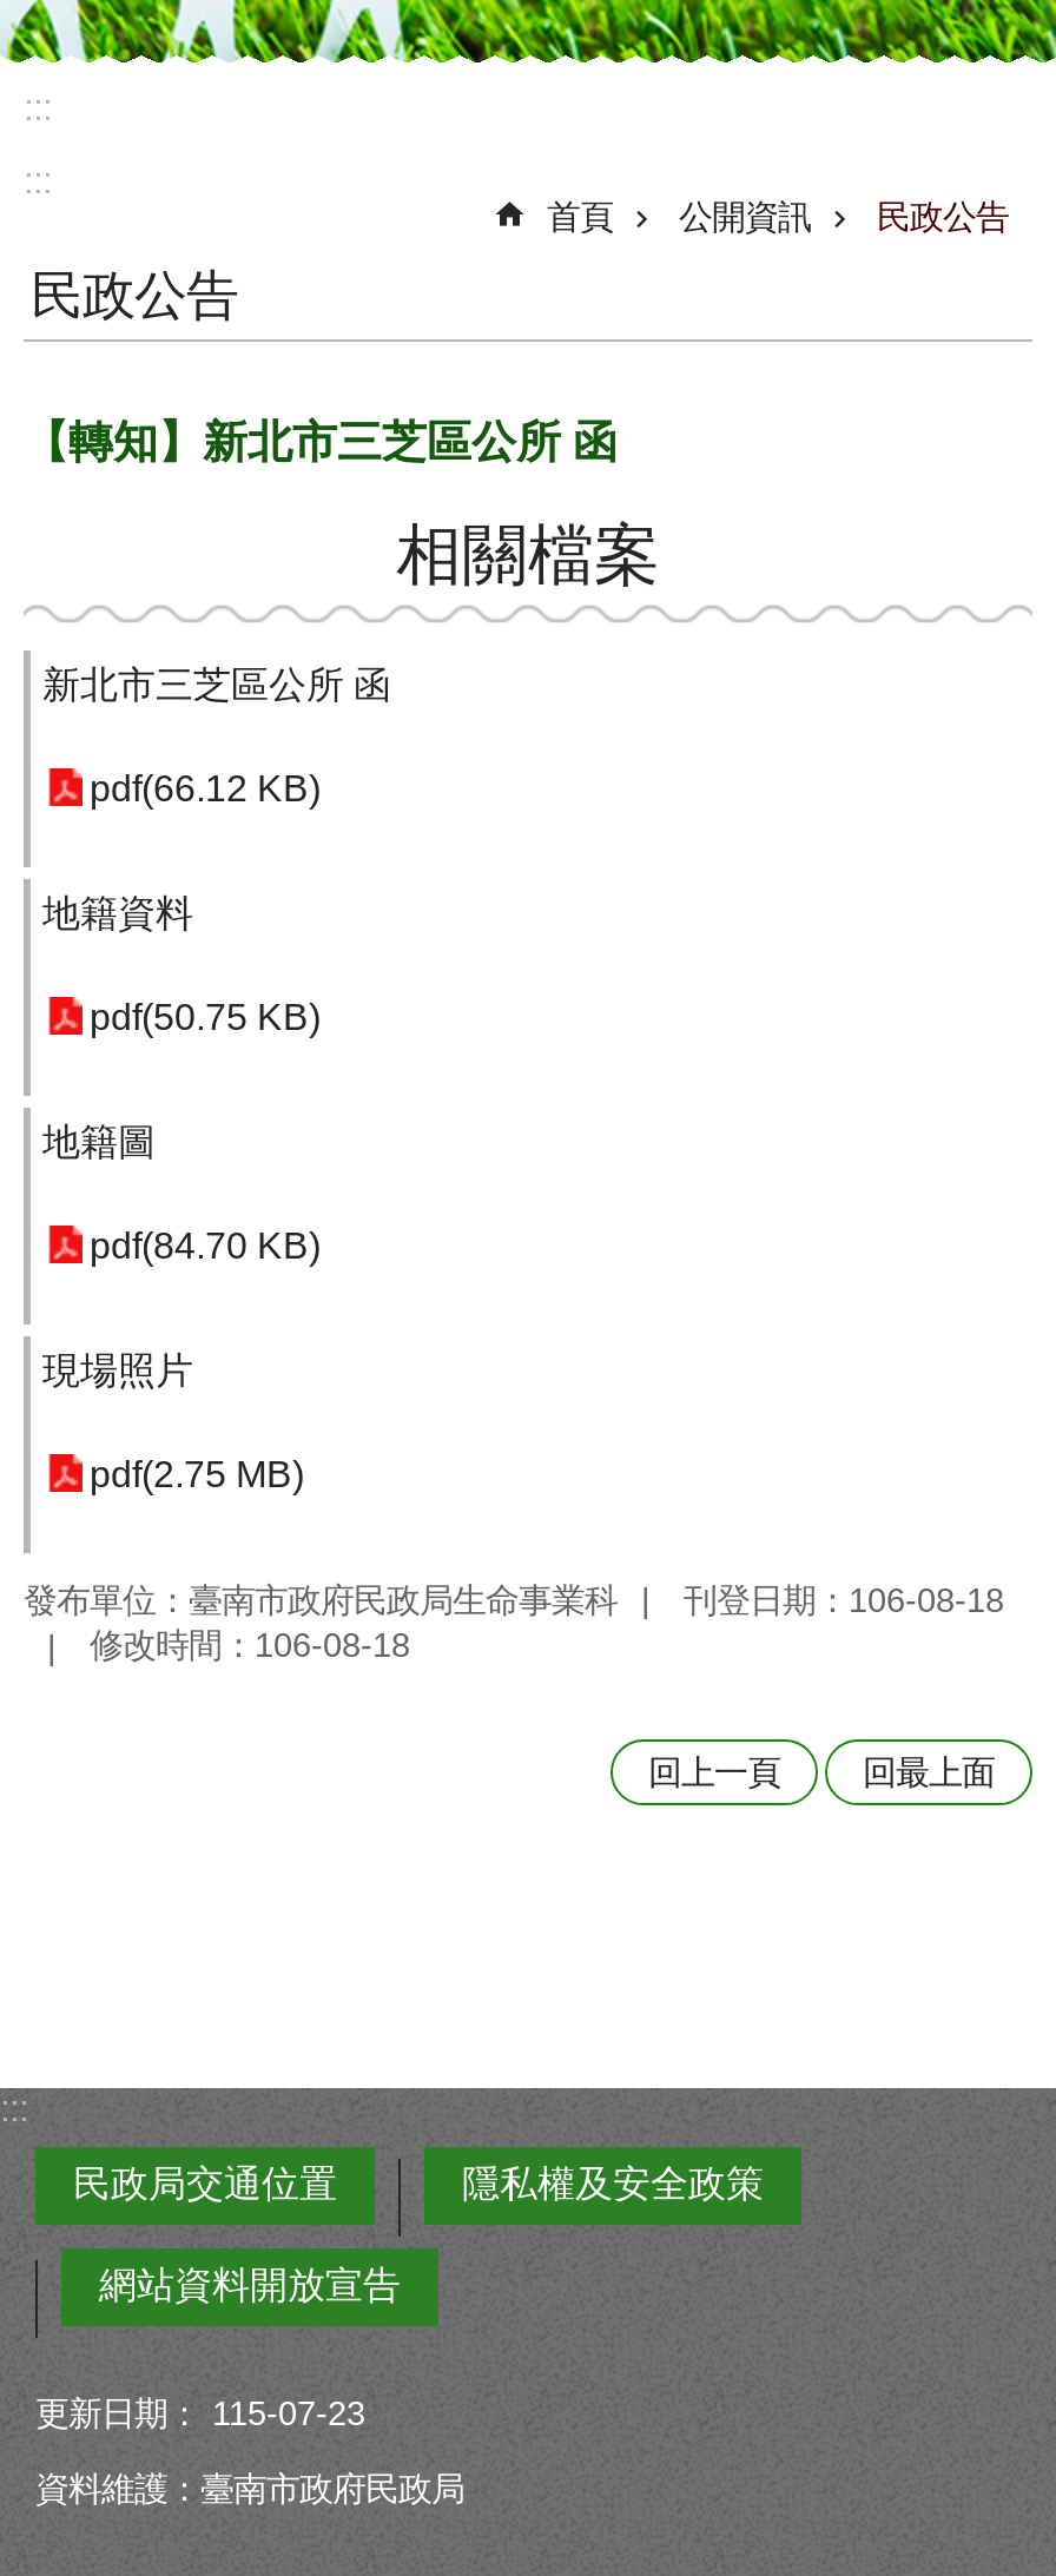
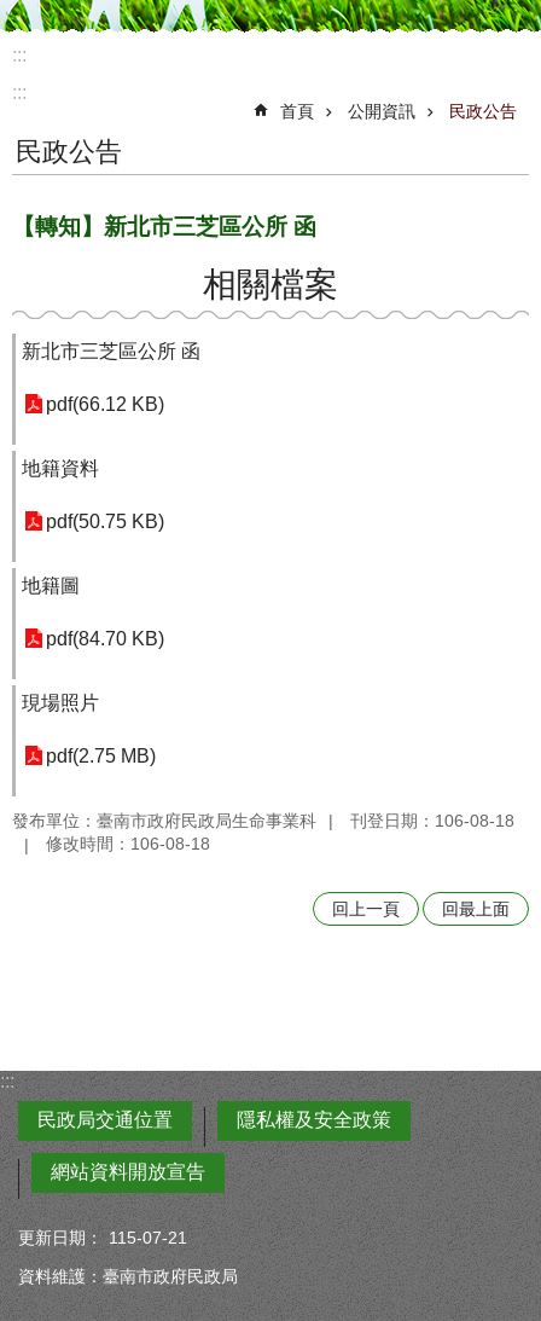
- 更新日期： 115-07-23
+ 更新日期： 115-07-21
